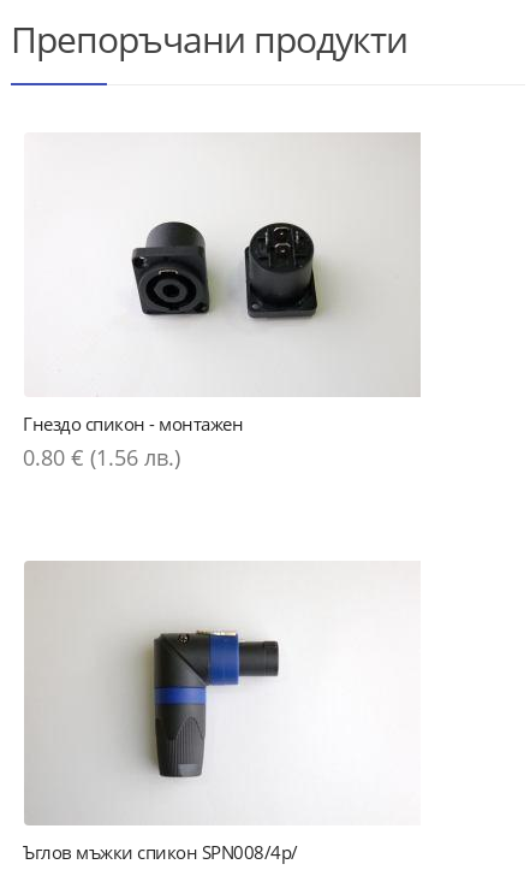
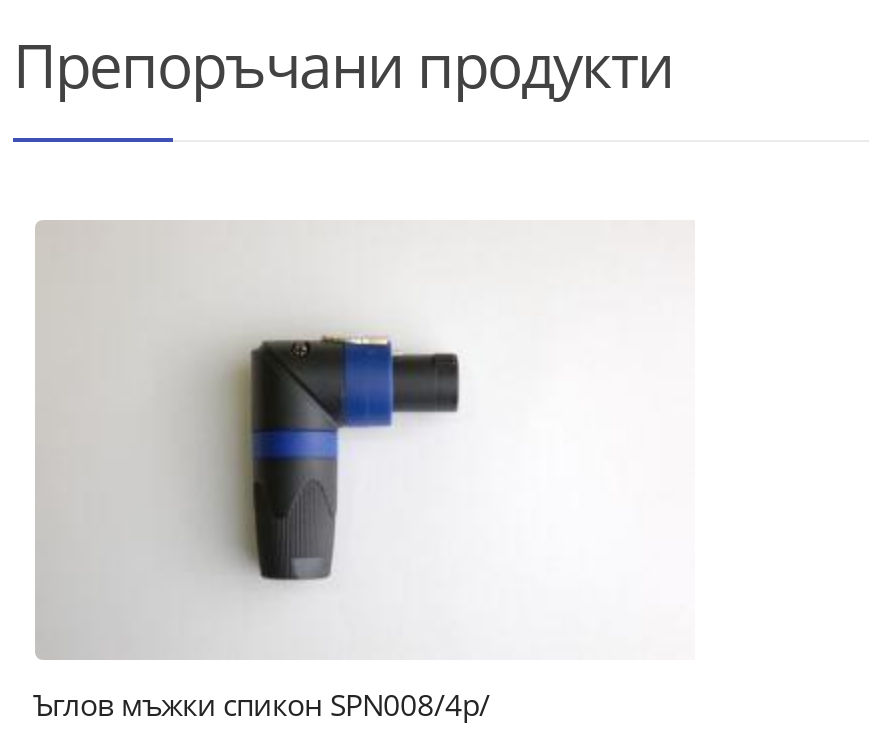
- [image]
- Гнездо спикон - монтажен
- 0.80 € (1.56 лв.)
